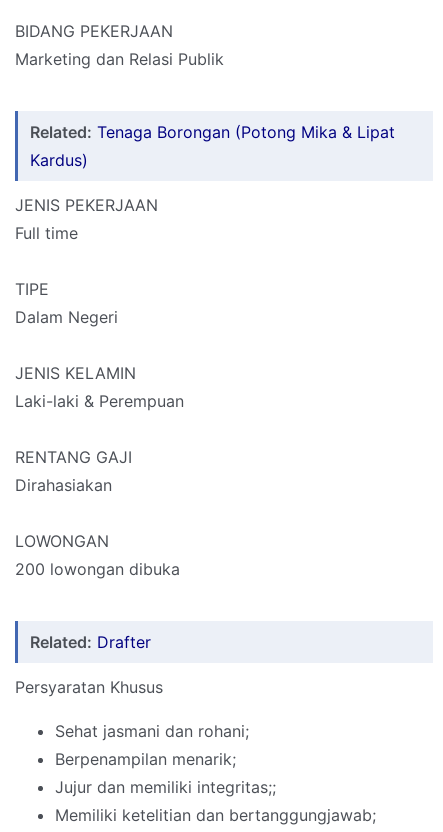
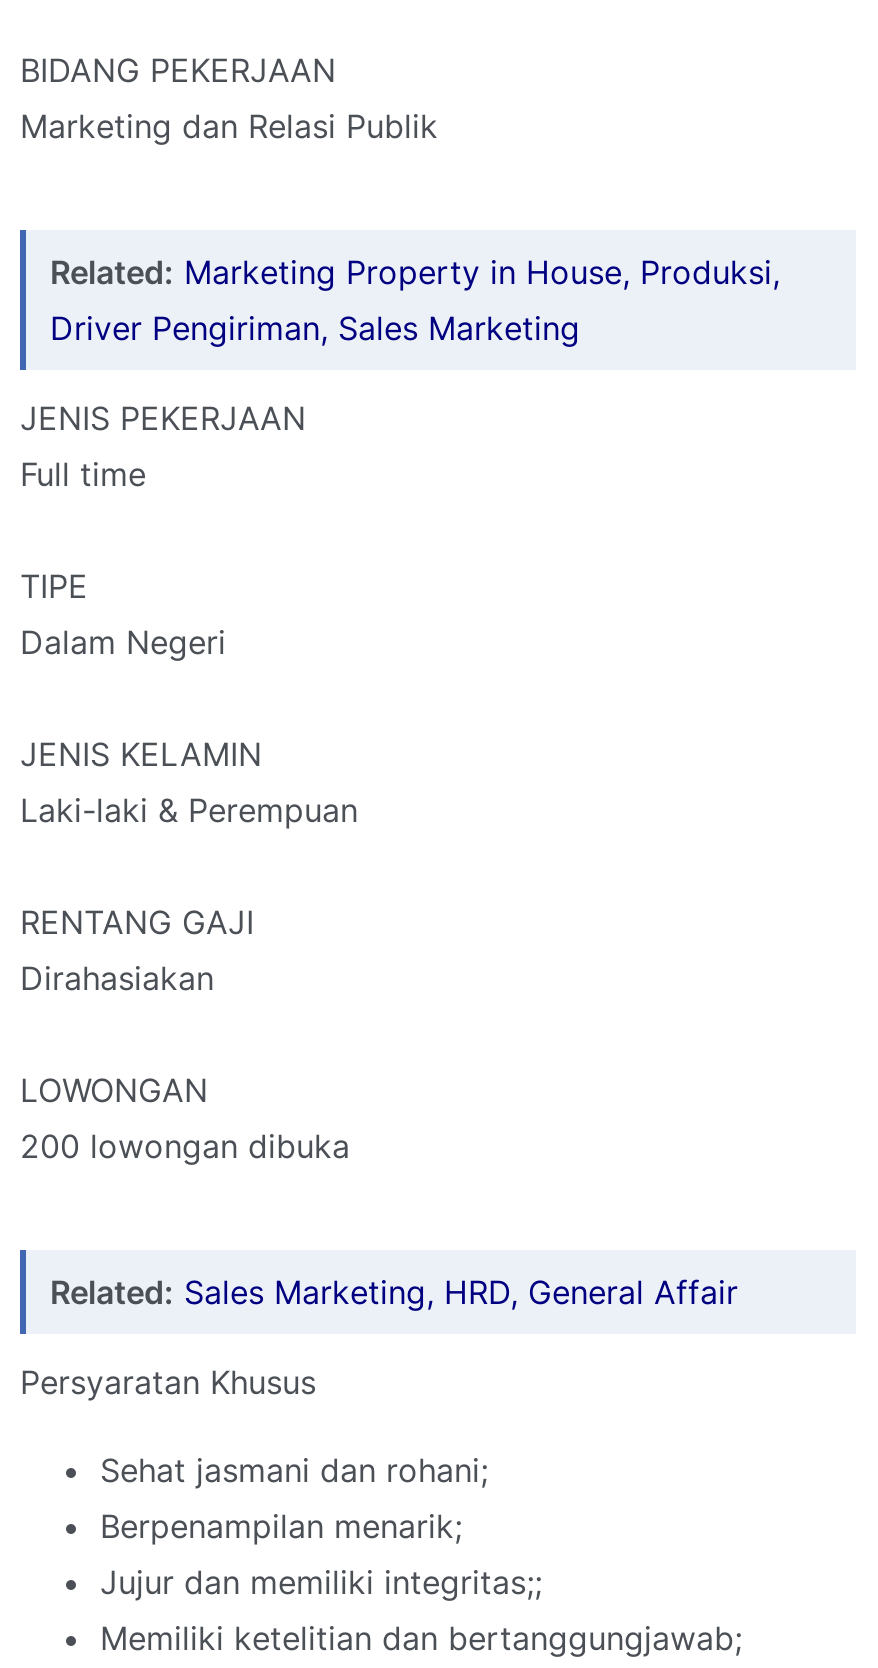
- Related: Tenaga Borongan (Potong Mika & Lipat
- Kardus)
+ Related: Marketing Property in House, Produksi,
+ Driver Pengiriman, Sales Marketing

- Related: Drafter
+ Related: Sales Marketing, HRD, General Affair
